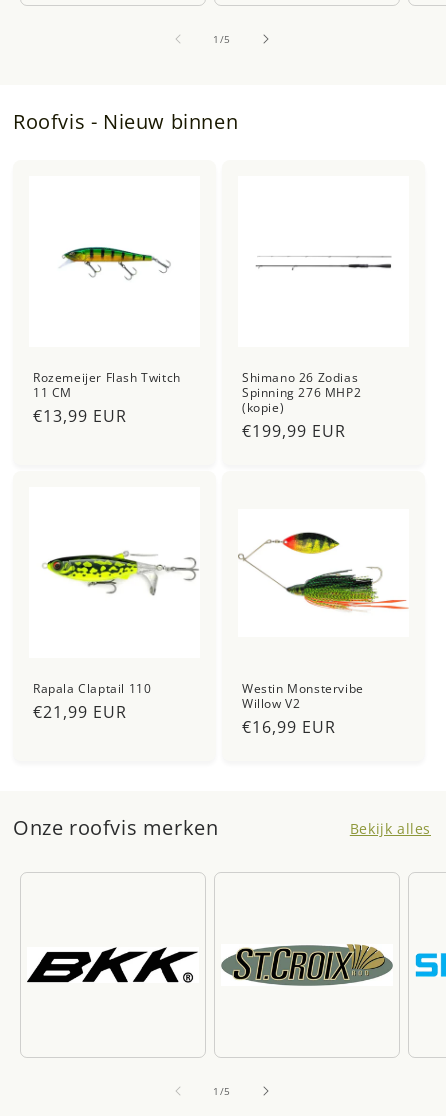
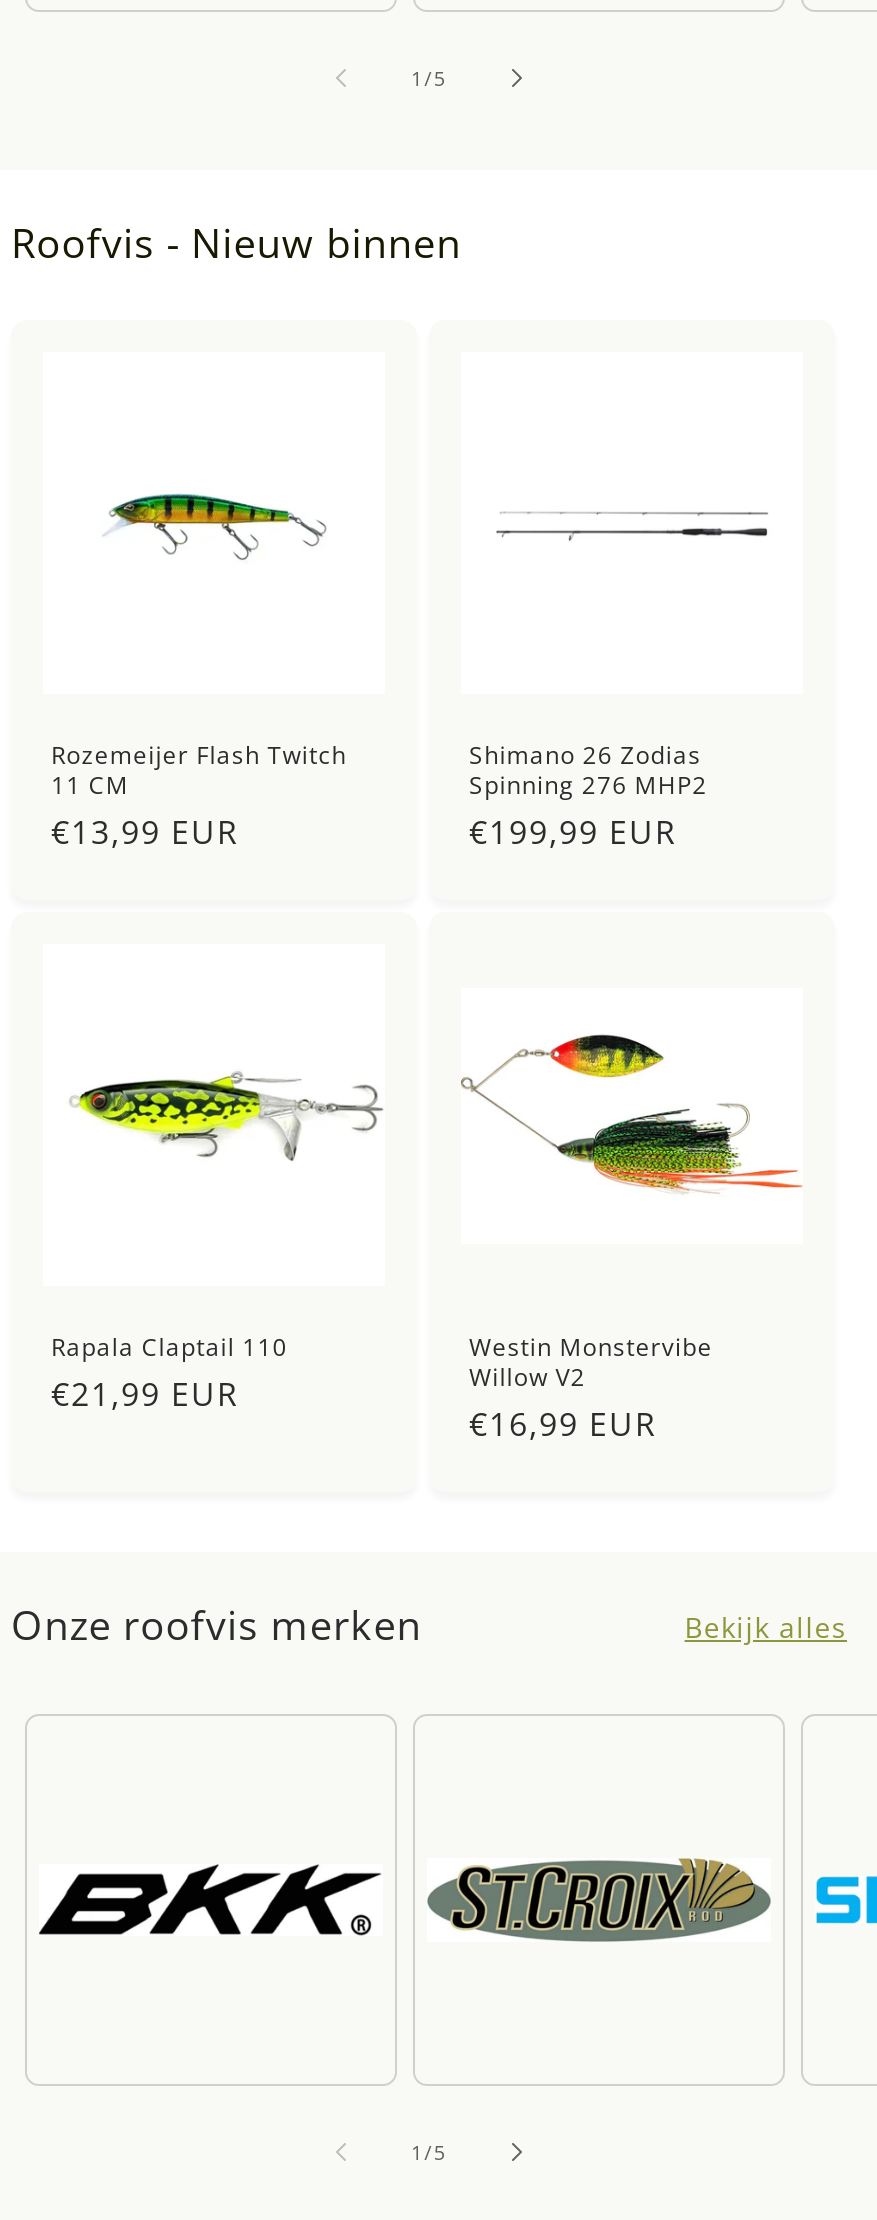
- (kopie)
